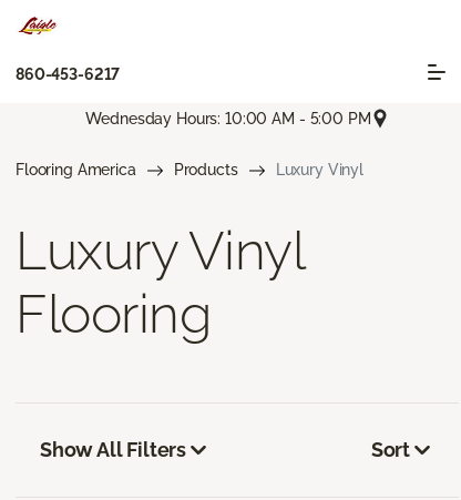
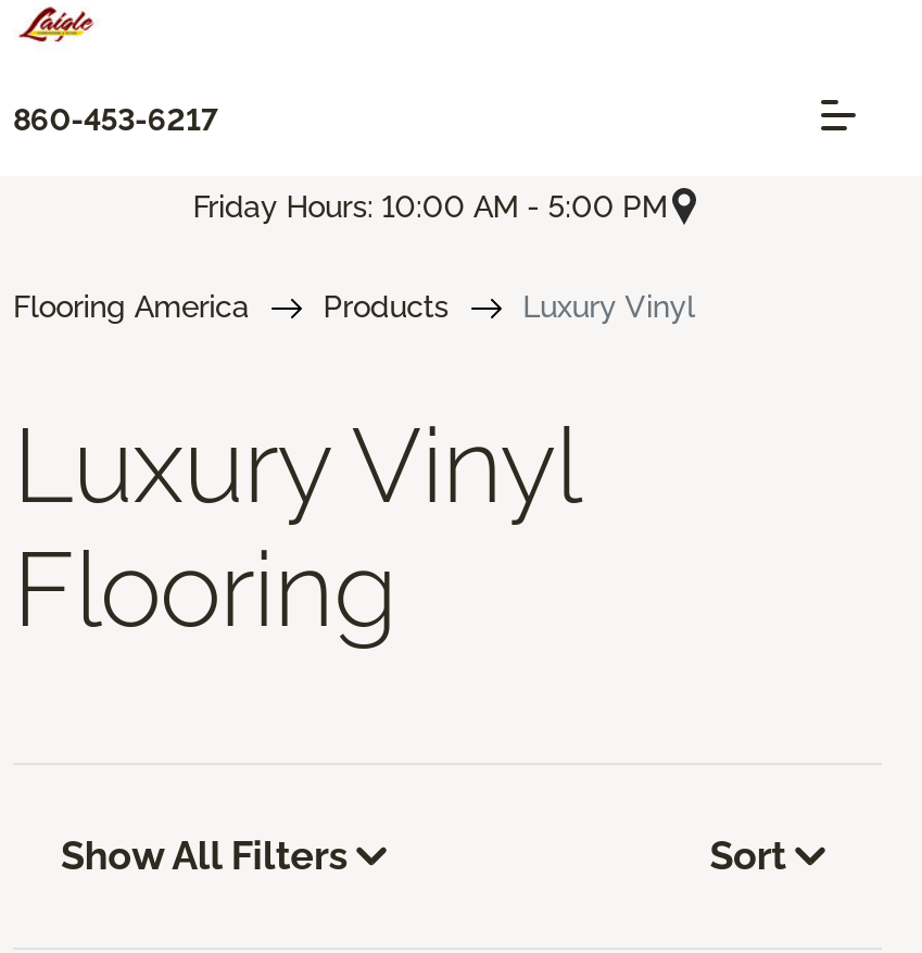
- Wednesday Hours: 10:00 AM - 5:00 PM
+ Friday Hours: 10:00 AM - 5:00 PM
